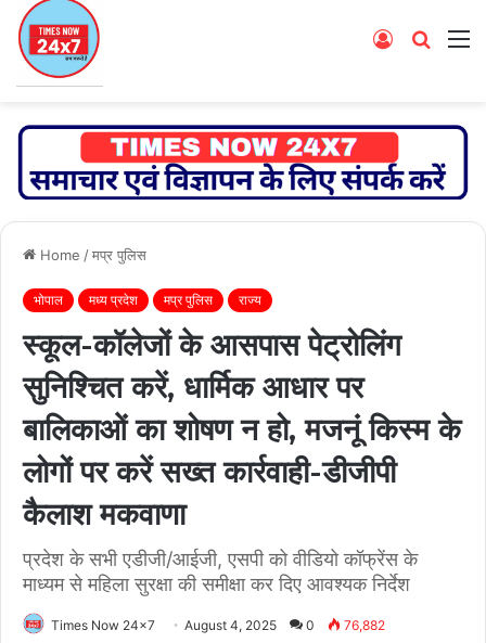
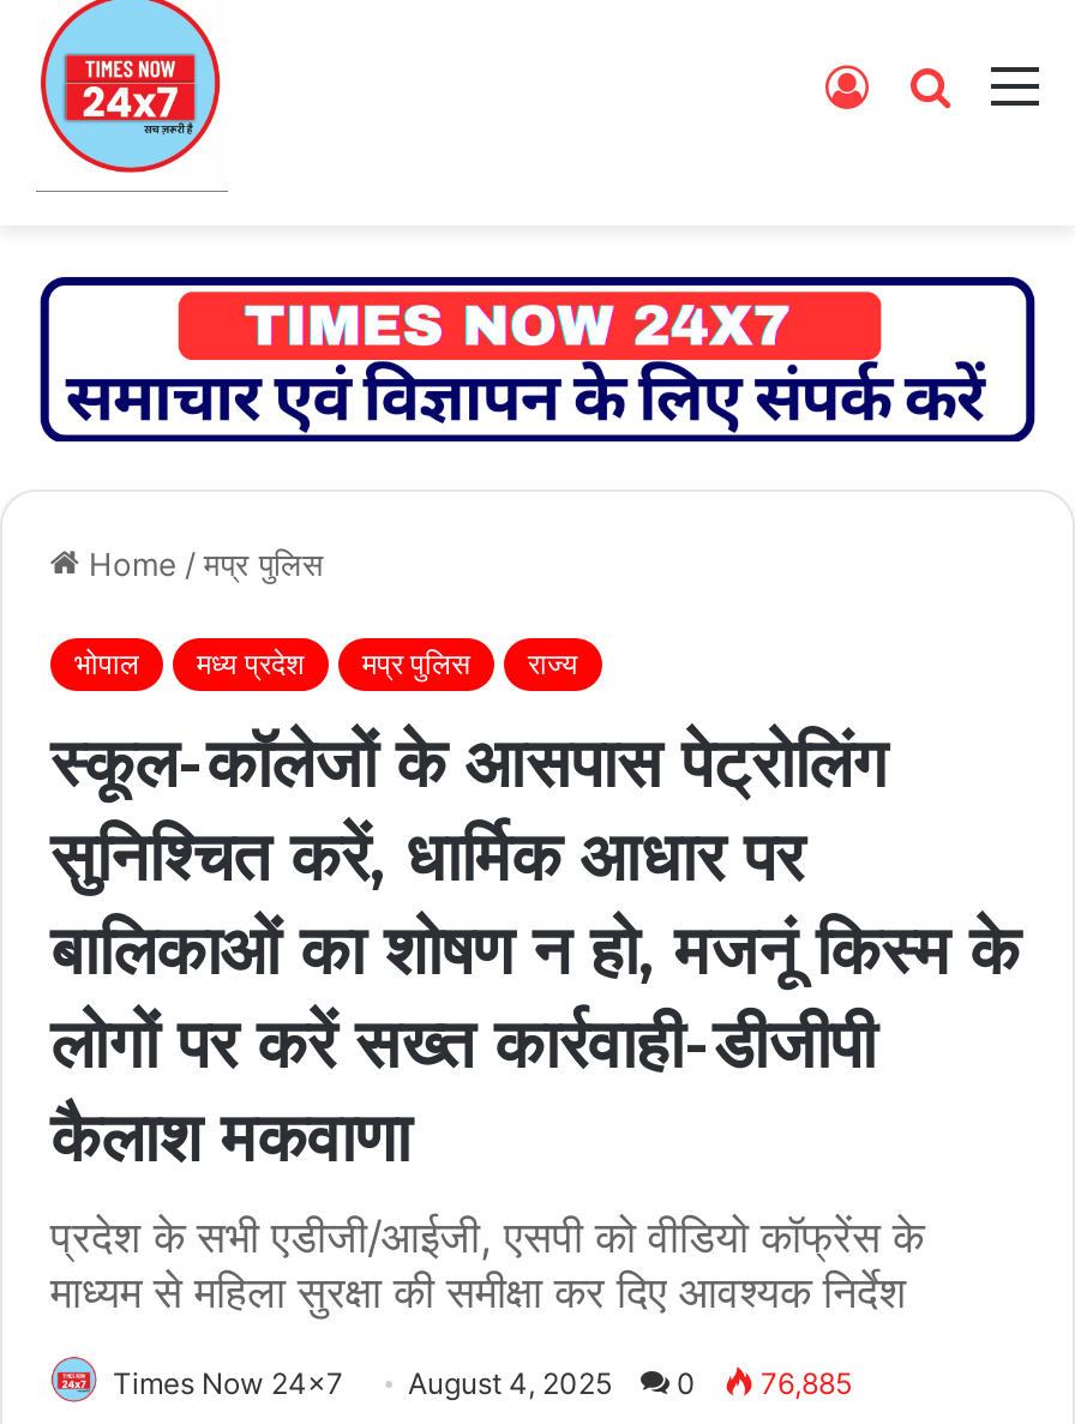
- Times Now 24x7 August 4, 2025 0 76,882
+ Times Now 24x7 August 4, 2025 0 76,885
